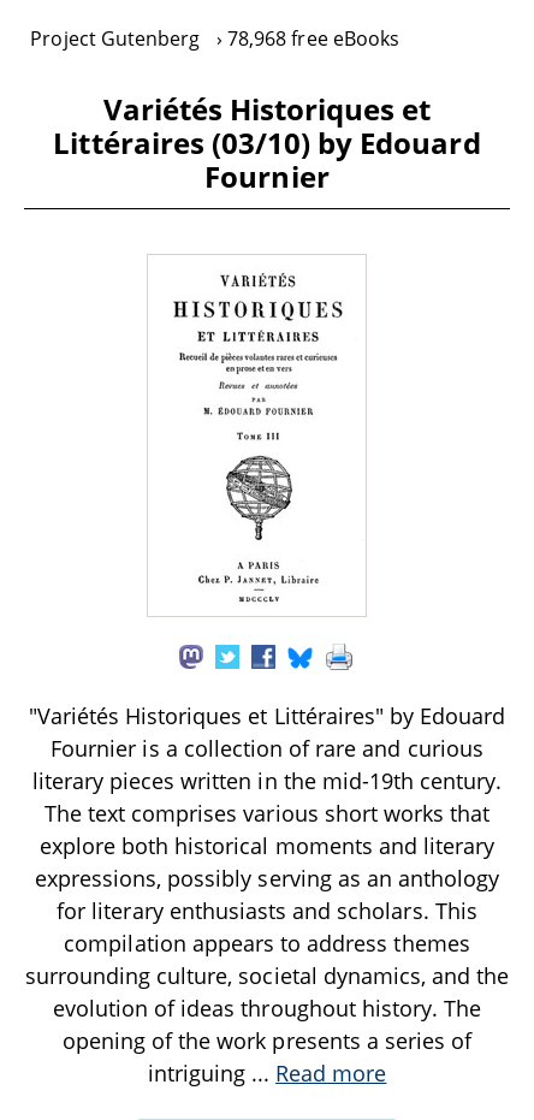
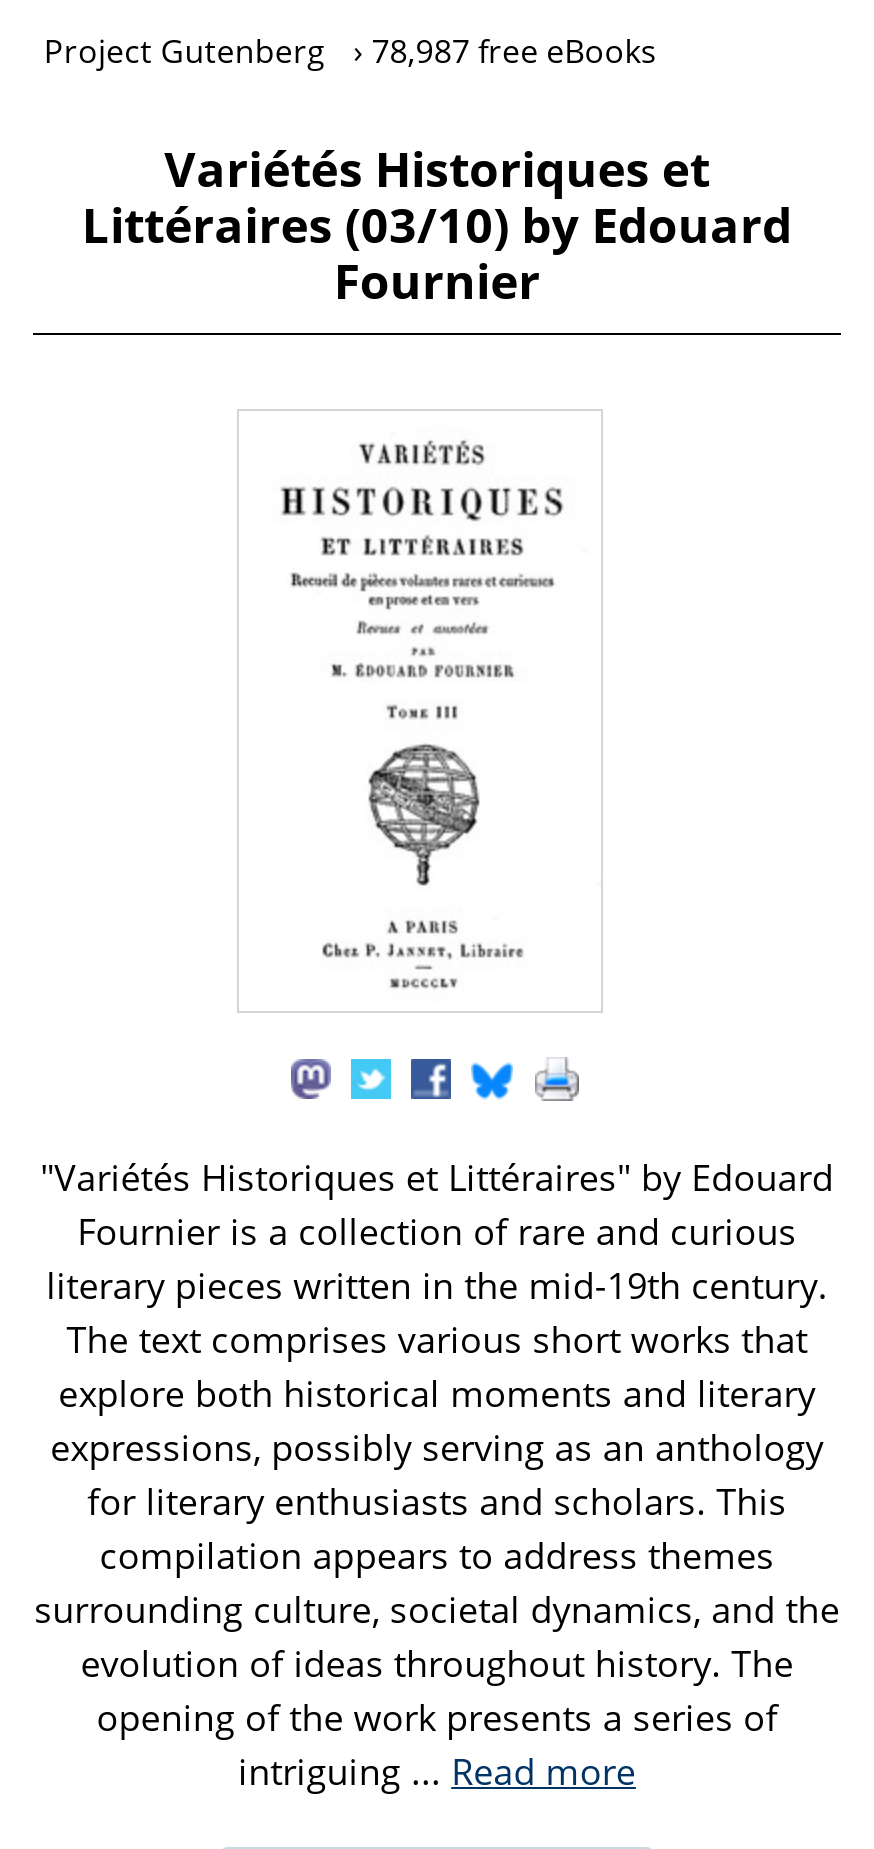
- Project Gutenberg 78,968 free eBooks
+ Project Gutenberg 78,987 free eBooks
